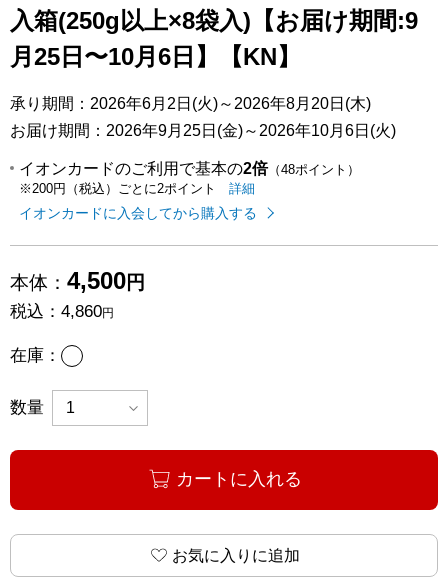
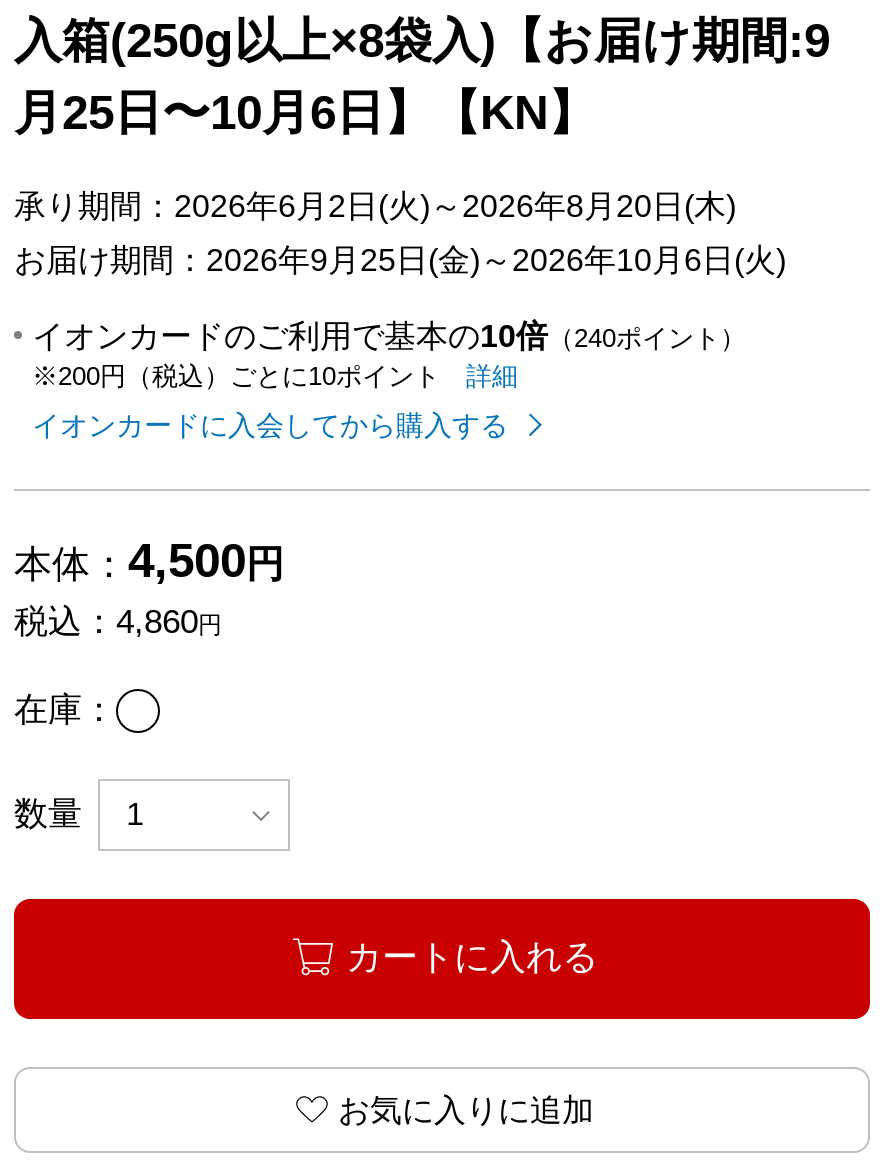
- イオンカードのご利用で基本の2倍（48ポイント）
+ イオンカードのご利用で基本の10倍（240ポイント）

- ※200円（税込）ごとに2ポイント
+ ※200円（税込）ごとに10ポイント
